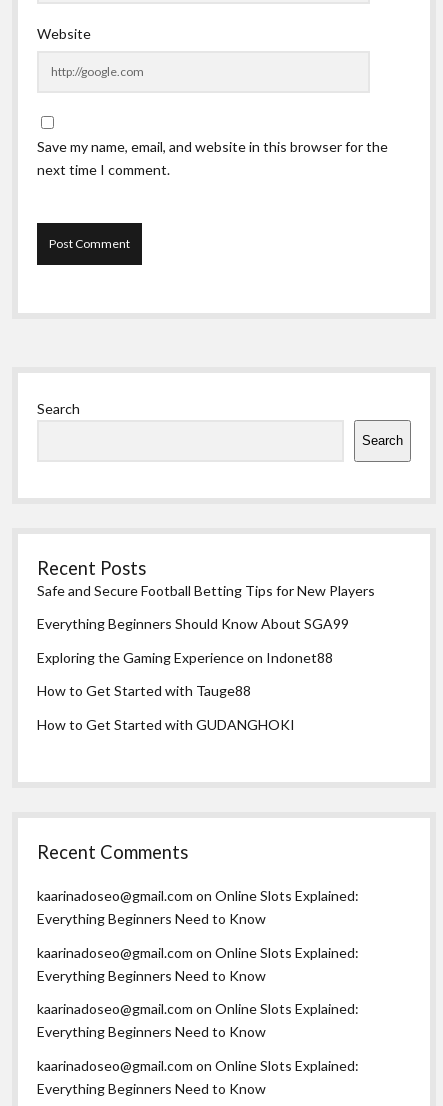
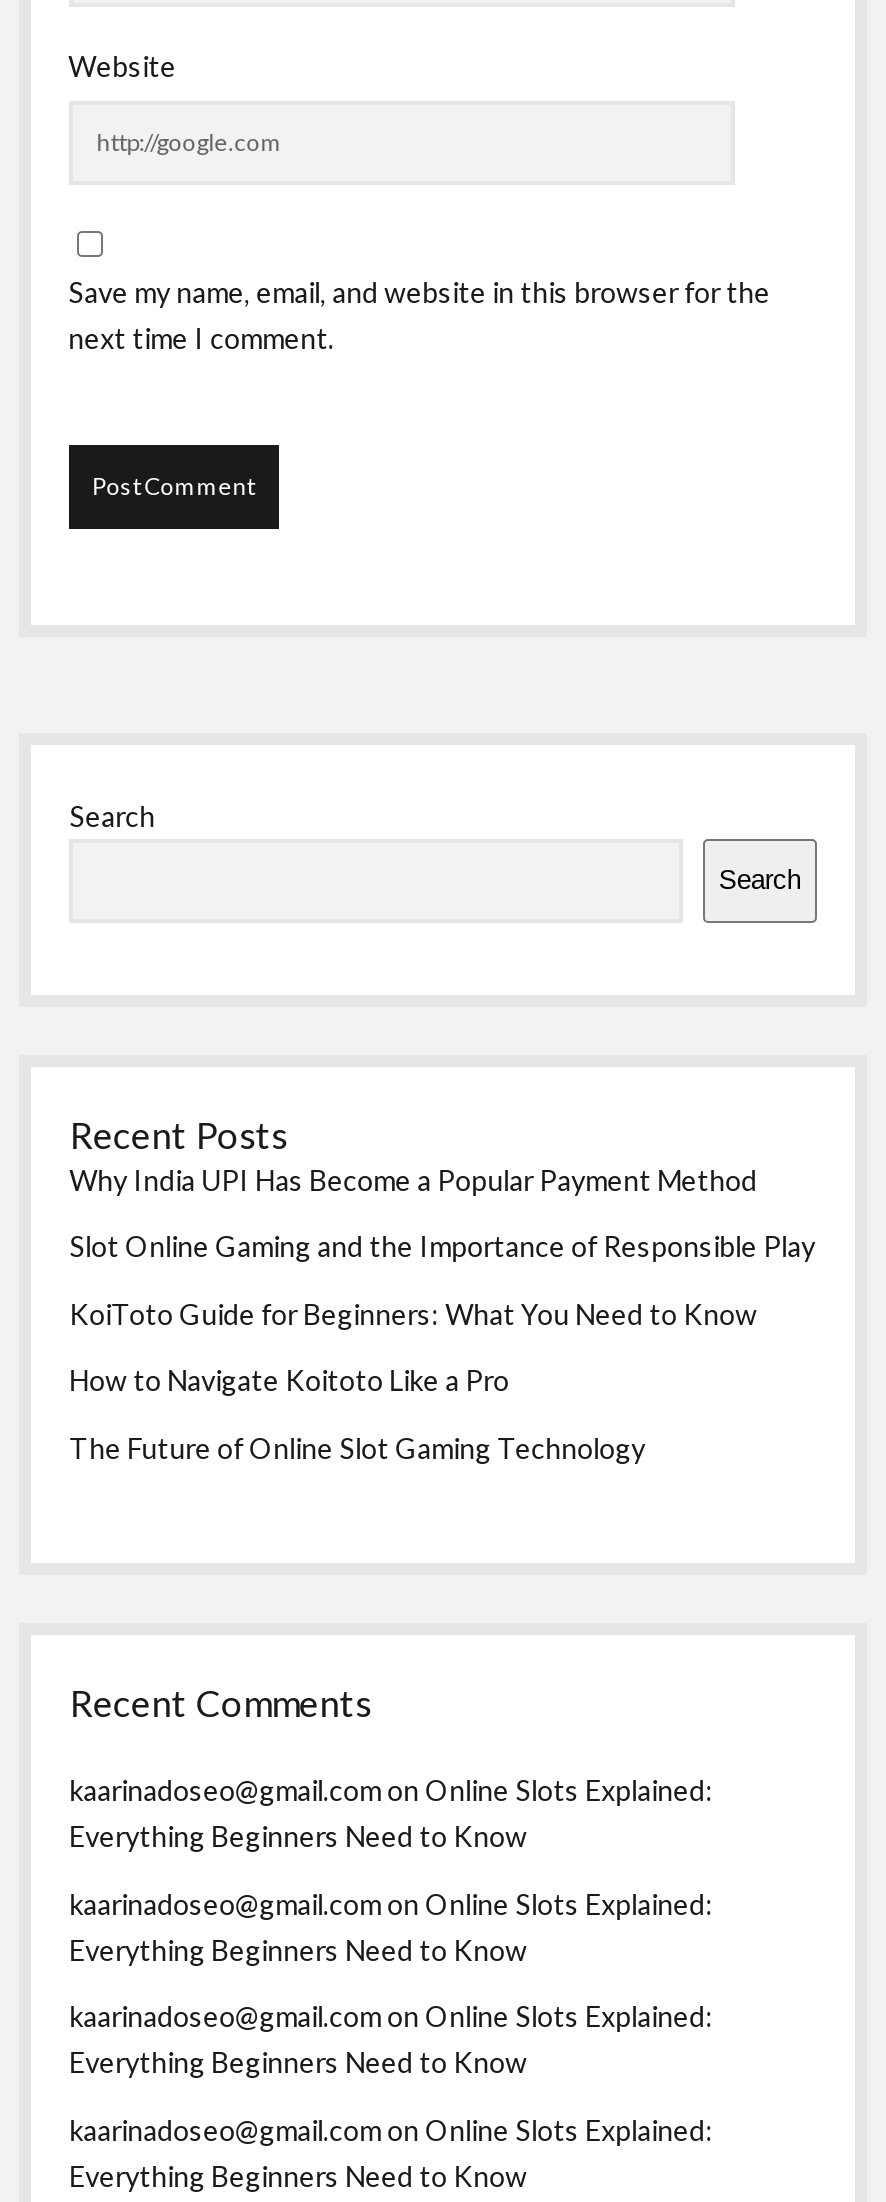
- Safe and Secure Football Betting Tips for New Players
+ Why India UPI Has Become a Popular Payment Method

- Everything Beginners Should Know About SGA99
+ Slot Online Gaming and the Importance of Responsible Play

- Exploring the Gaming Experience on Indonet88
+ KoiToto Guide for Beginners: What You Need to Know

- How to Get Started with Tauge88
+ How to Navigate Koitoto Like a Pro

- How to Get Started with GUDANGHOKI
+ The Future of Online Slot Gaming Technology
